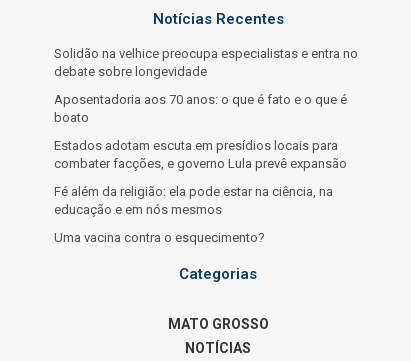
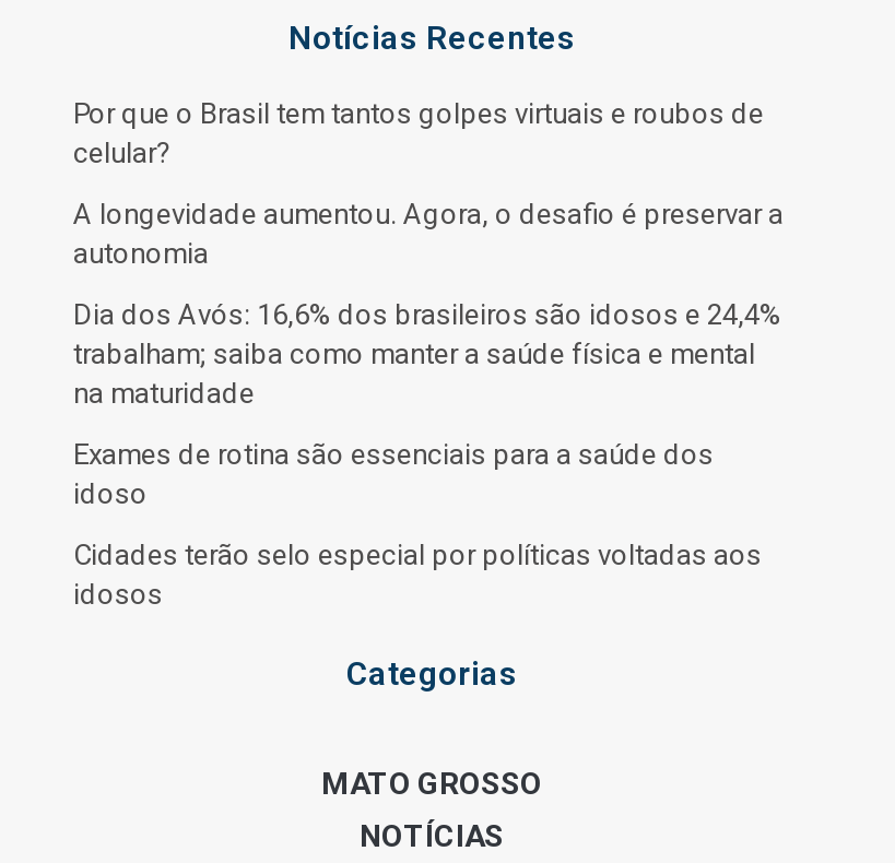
- Solidão na velhice preocupa especialistas e entra no
- debate sobre longevidade
+ Por que o Brasil tem tantos golpes virtuais e roubos de
+ celular?

- Aposentadoria aos 70 anos: o que é fato e o que é
- boato
+ A longevidade aumentou. Agora, o desafio é preservar a
+ autonomia

- Estados adotam escuta em presídios locais para
- combater facções, e governo Lula prevê expansão
+ Dia dos Avós: 16,6% dos brasileiros são idosos e 24,4%
+ trabalham; saiba como manter a saúde física e mental
+ na maturidade

- Fé além da religião: ela pode estar na ciência, na
- educação e em nós mesmos
+ Exames de rotina são essenciais para a saúde dos
+ idoso

- Uma vacina contra o esquecimento?
+ Cidades terão selo especial por políticas voltadas aos
+ idosos
